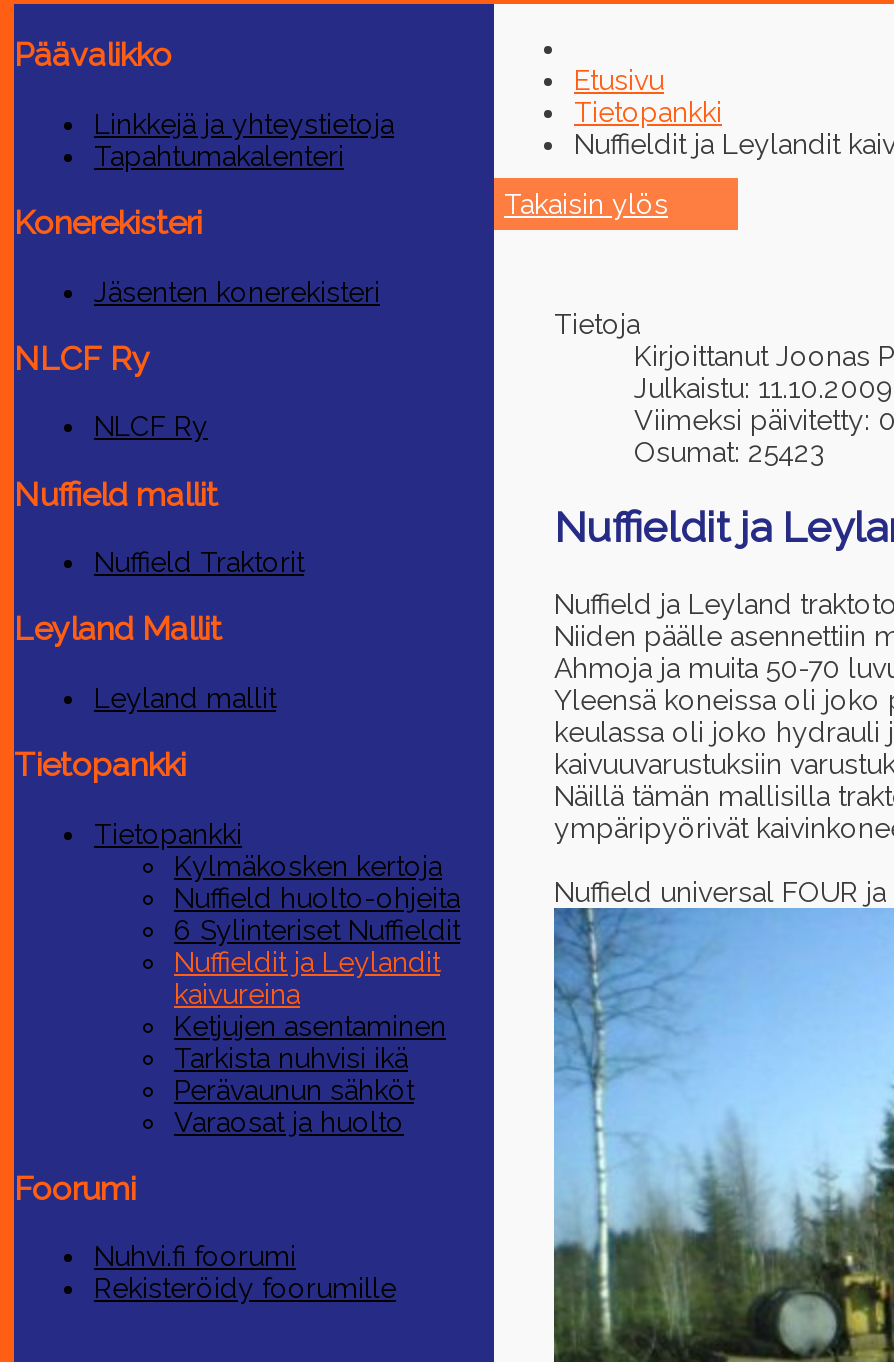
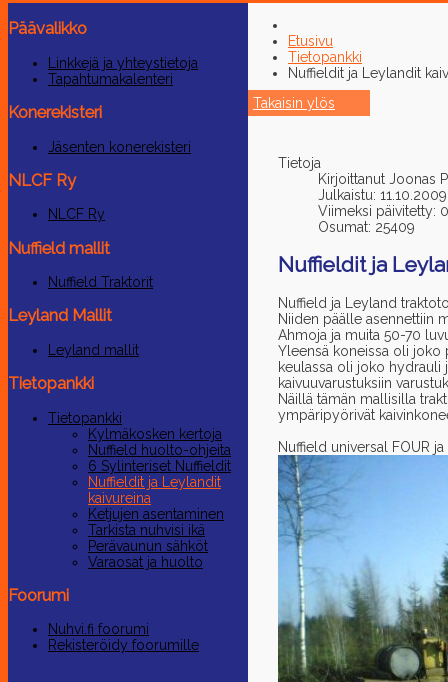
- Osumat: 25423
+ Osumat: 25409
